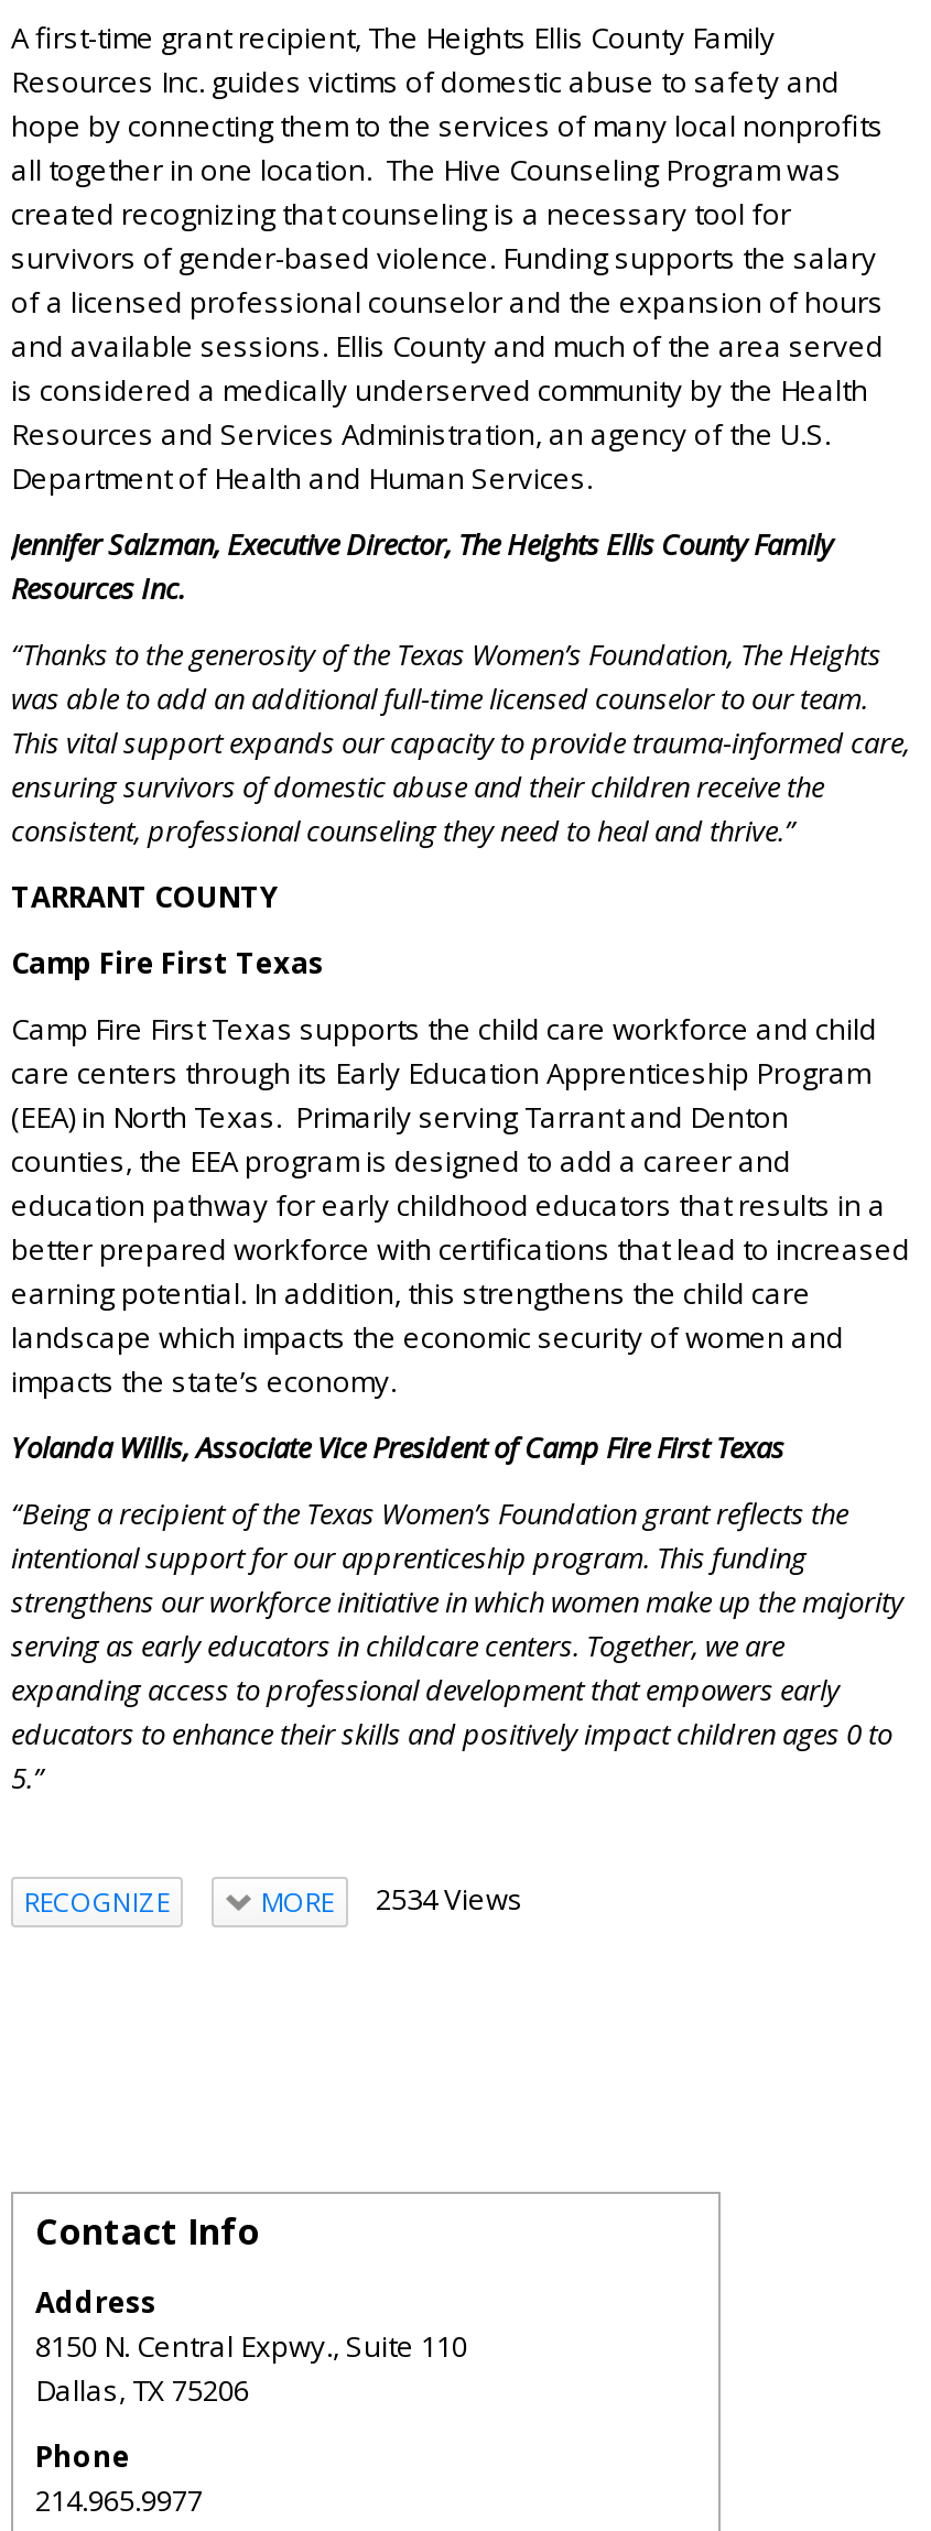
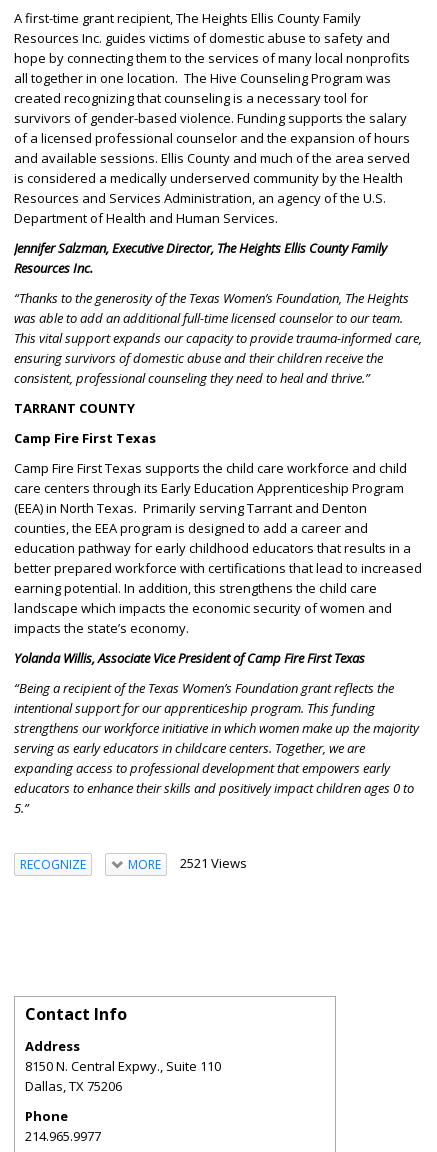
- MORE 2534 Views
+ MORE 2521 Views
